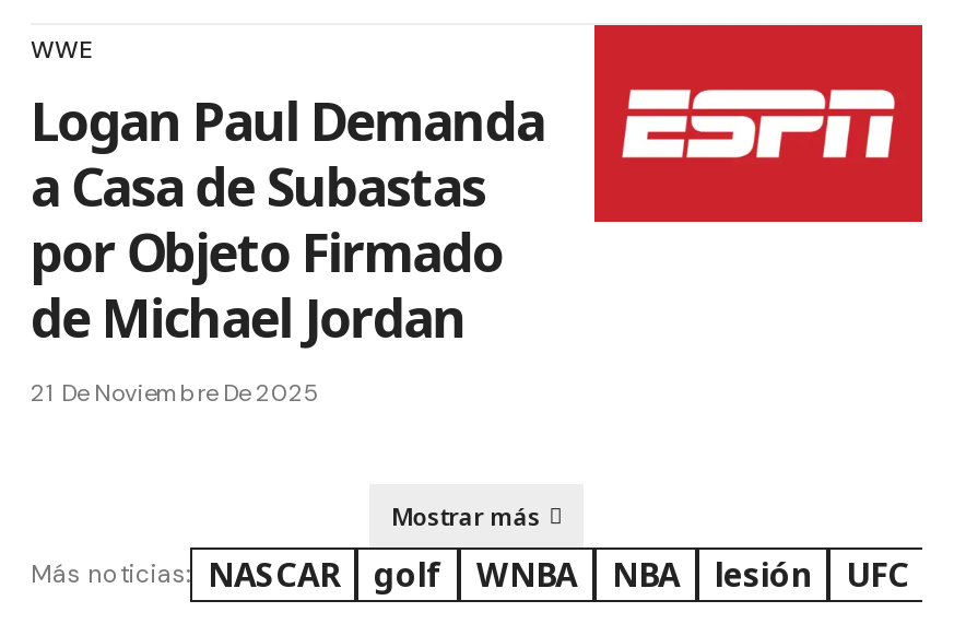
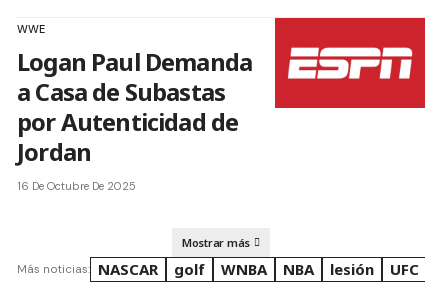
- por Objeto Firmado
- de Michael Jordan
- 21 De Noviembre De 2025
+ por Autenticidad de
+ Jordan
+ 16 De Octubre De 2025
